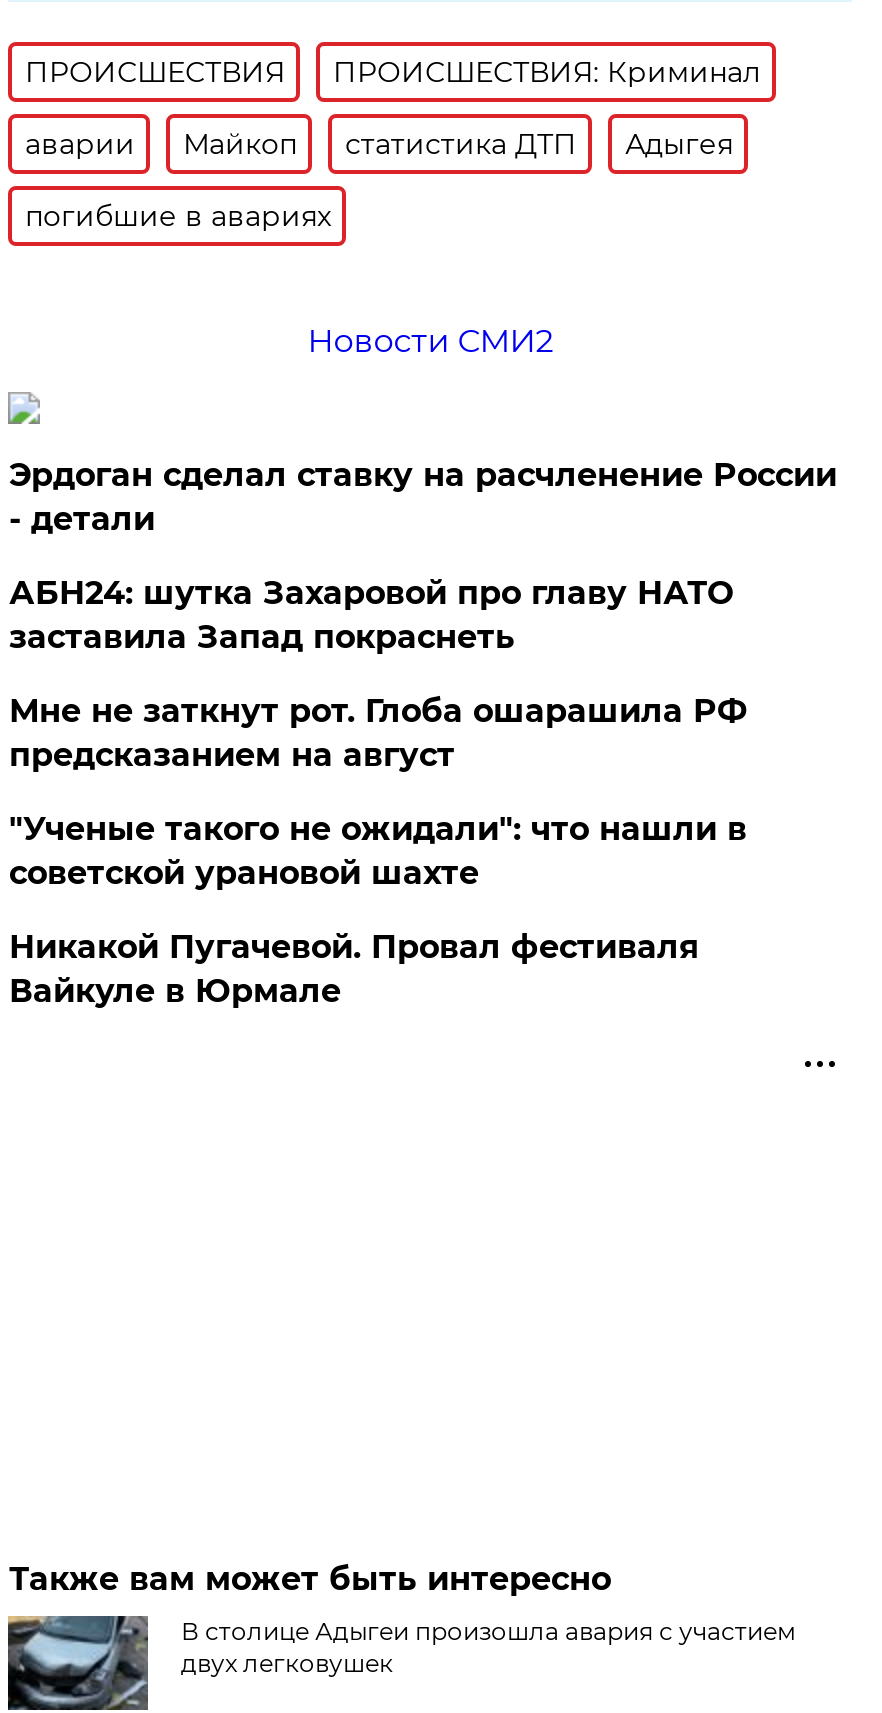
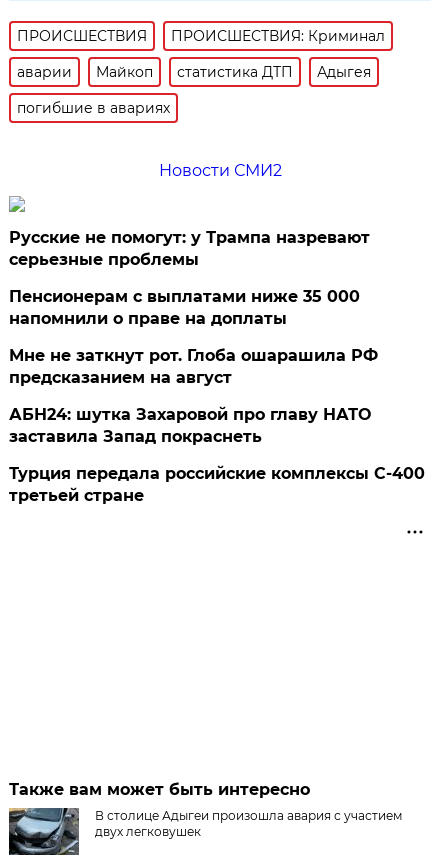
+ Пенсионерам с выплатами ниже 35 000
+ напомнили о праве на доплаты

- Эрдоган сделал ставку на расчленение России
- - детали
+ Русские не помогут: у Трампа назревают
+ серьезные проблемы

moved down: АБН24: шутка Захаровой про главу НАТО | заставила Запад покраснеть

- "Ученые такого не ожидали": что нашли в
- советской урановой шахте

- Никакой Пугачевой. Провал фестиваля
- Вайкуле в Юрмале
+ Турция передала российские комплексы С-400
+ третьей стране
